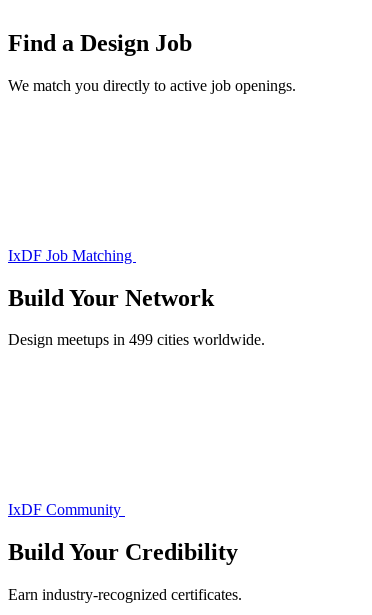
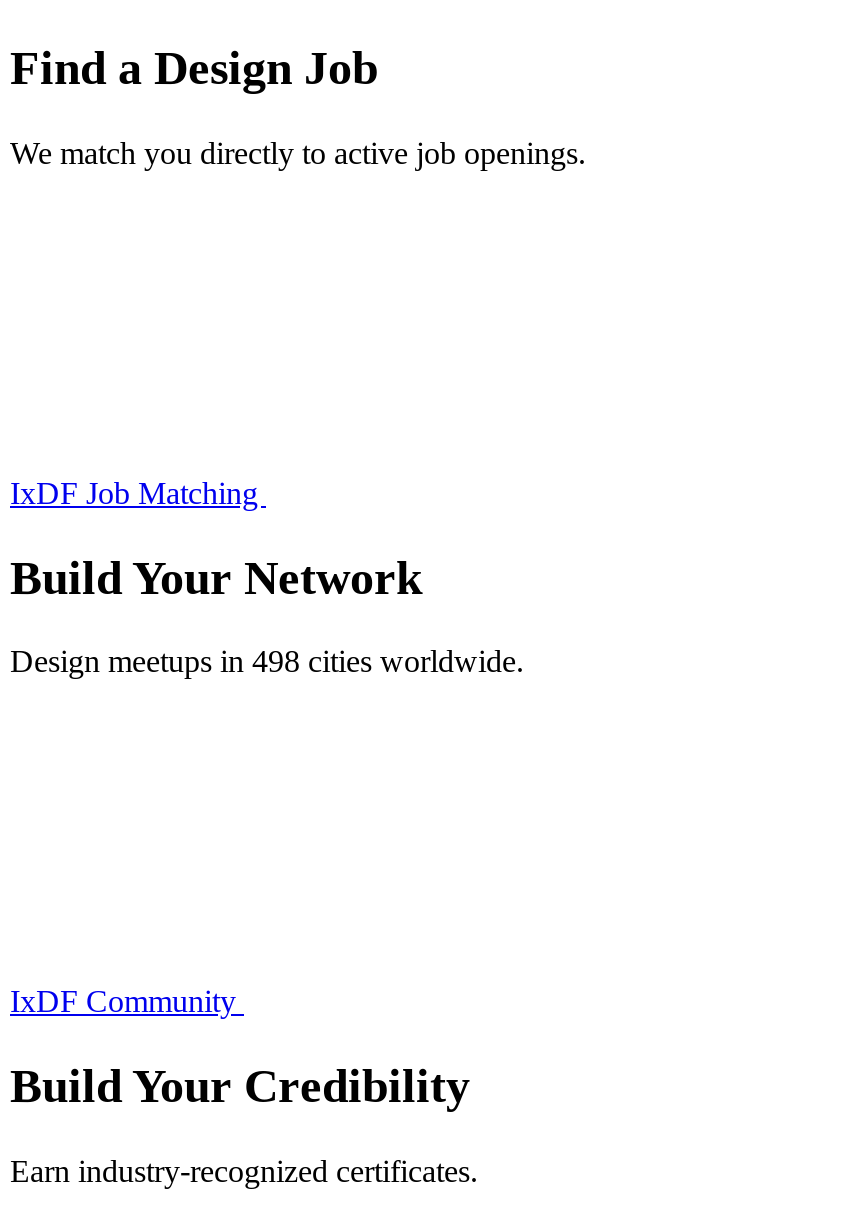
- Design meetups in 499 cities worldwide.
+ Design meetups in 498 cities worldwide.
